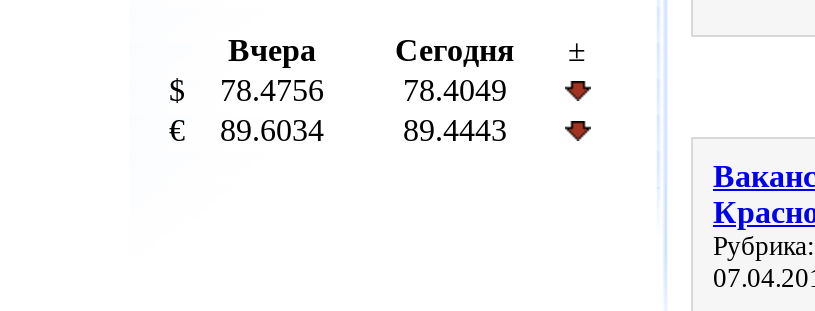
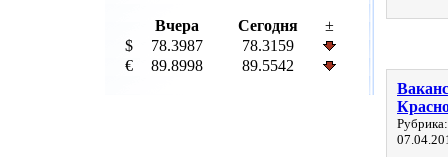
- 78.4756
+ 78.3987

- 78.4049
+ 78.3159

- 89.6034
+ 89.8998

- 89.4443
+ 89.5542
